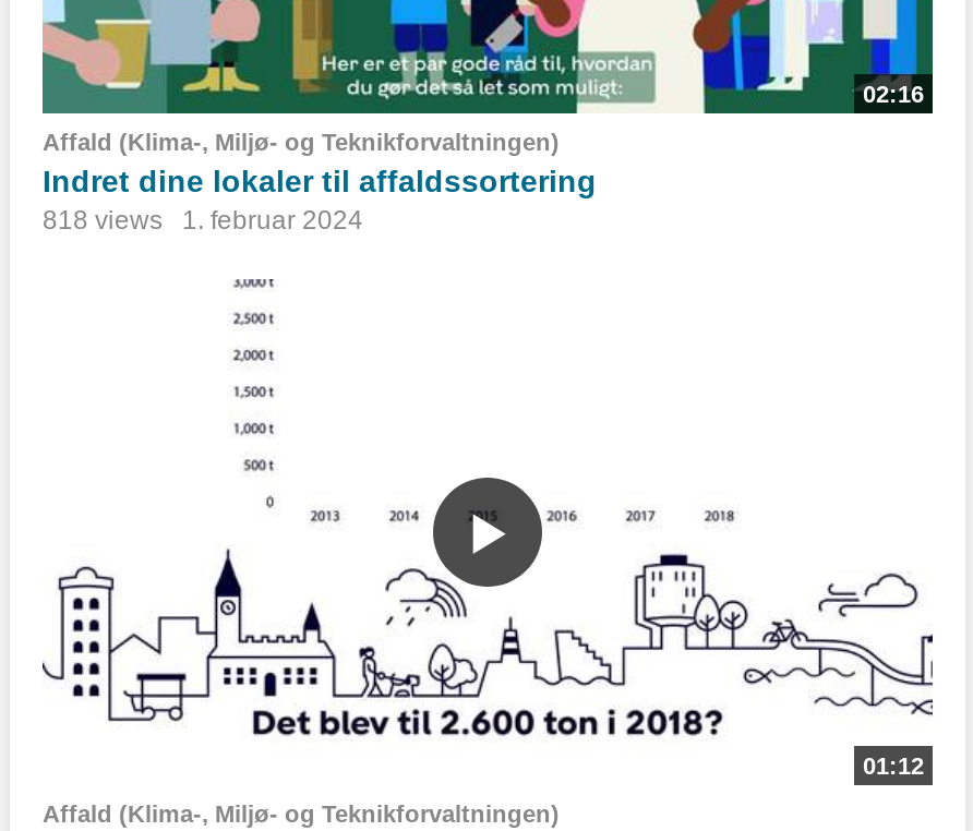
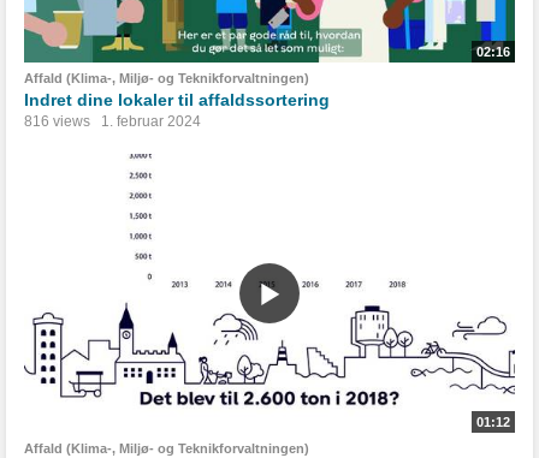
- 818 views 1. februar 2024
+ 816 views 1. februar 2024
